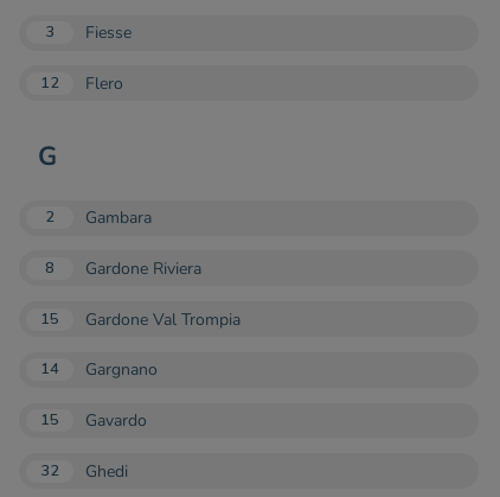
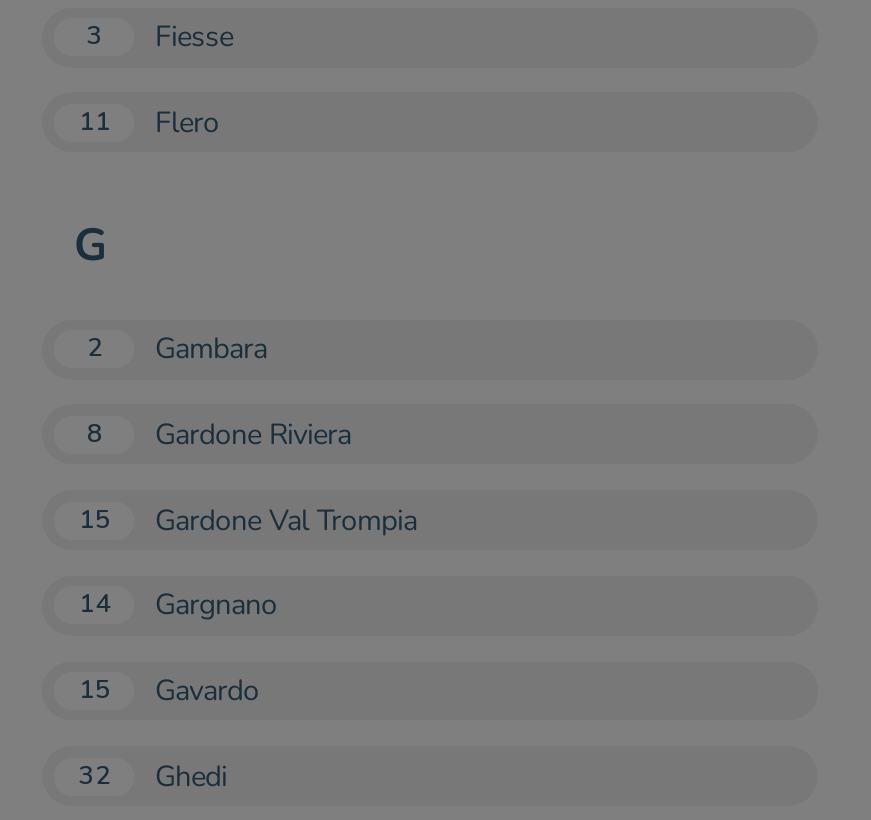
- 12 Flero
+ 11 Flero
